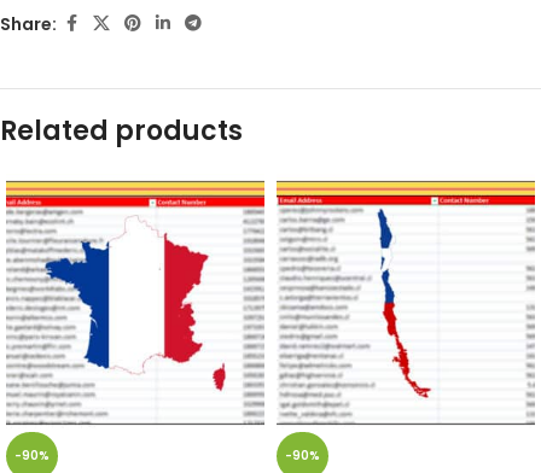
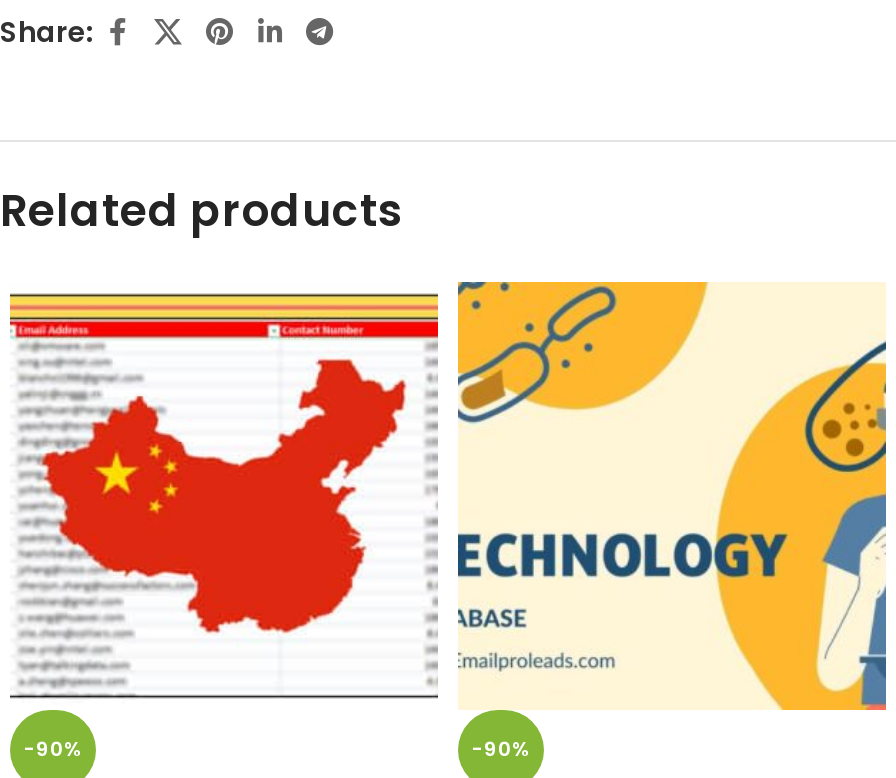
- [image]
+ [image]

- [image]
+ [image]
